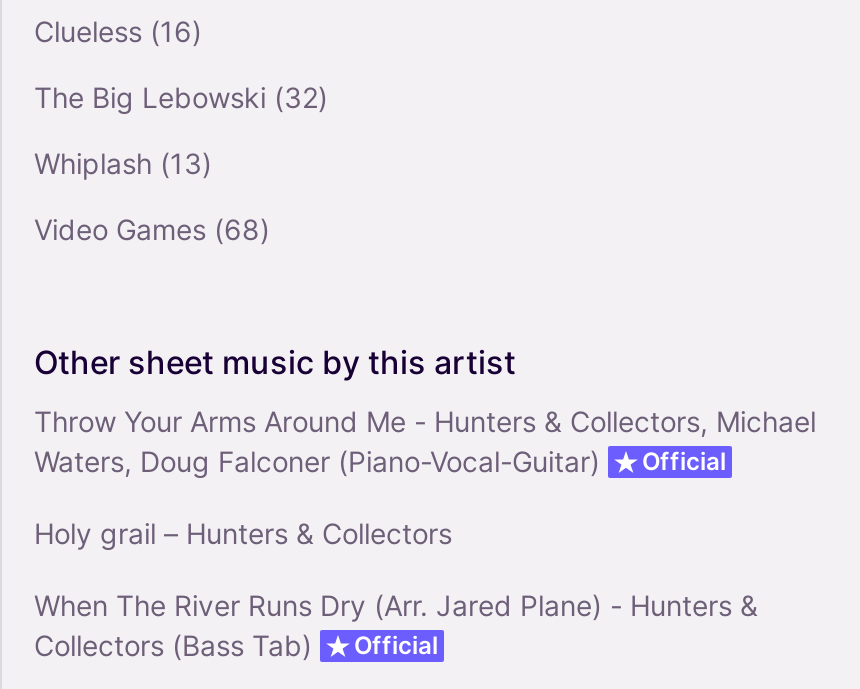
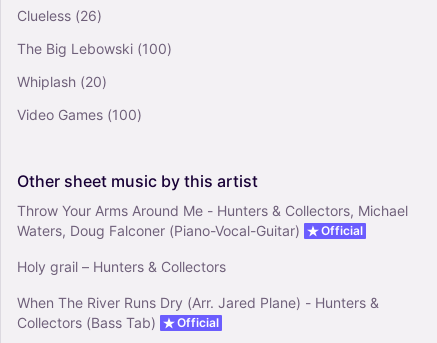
- Clueless (16)
+ Clueless (26)

- The Big Lebowski (32)
+ The Big Lebowski (100)

- Whiplash (13)
+ Whiplash (20)

- Video Games (68)
+ Video Games (100)
